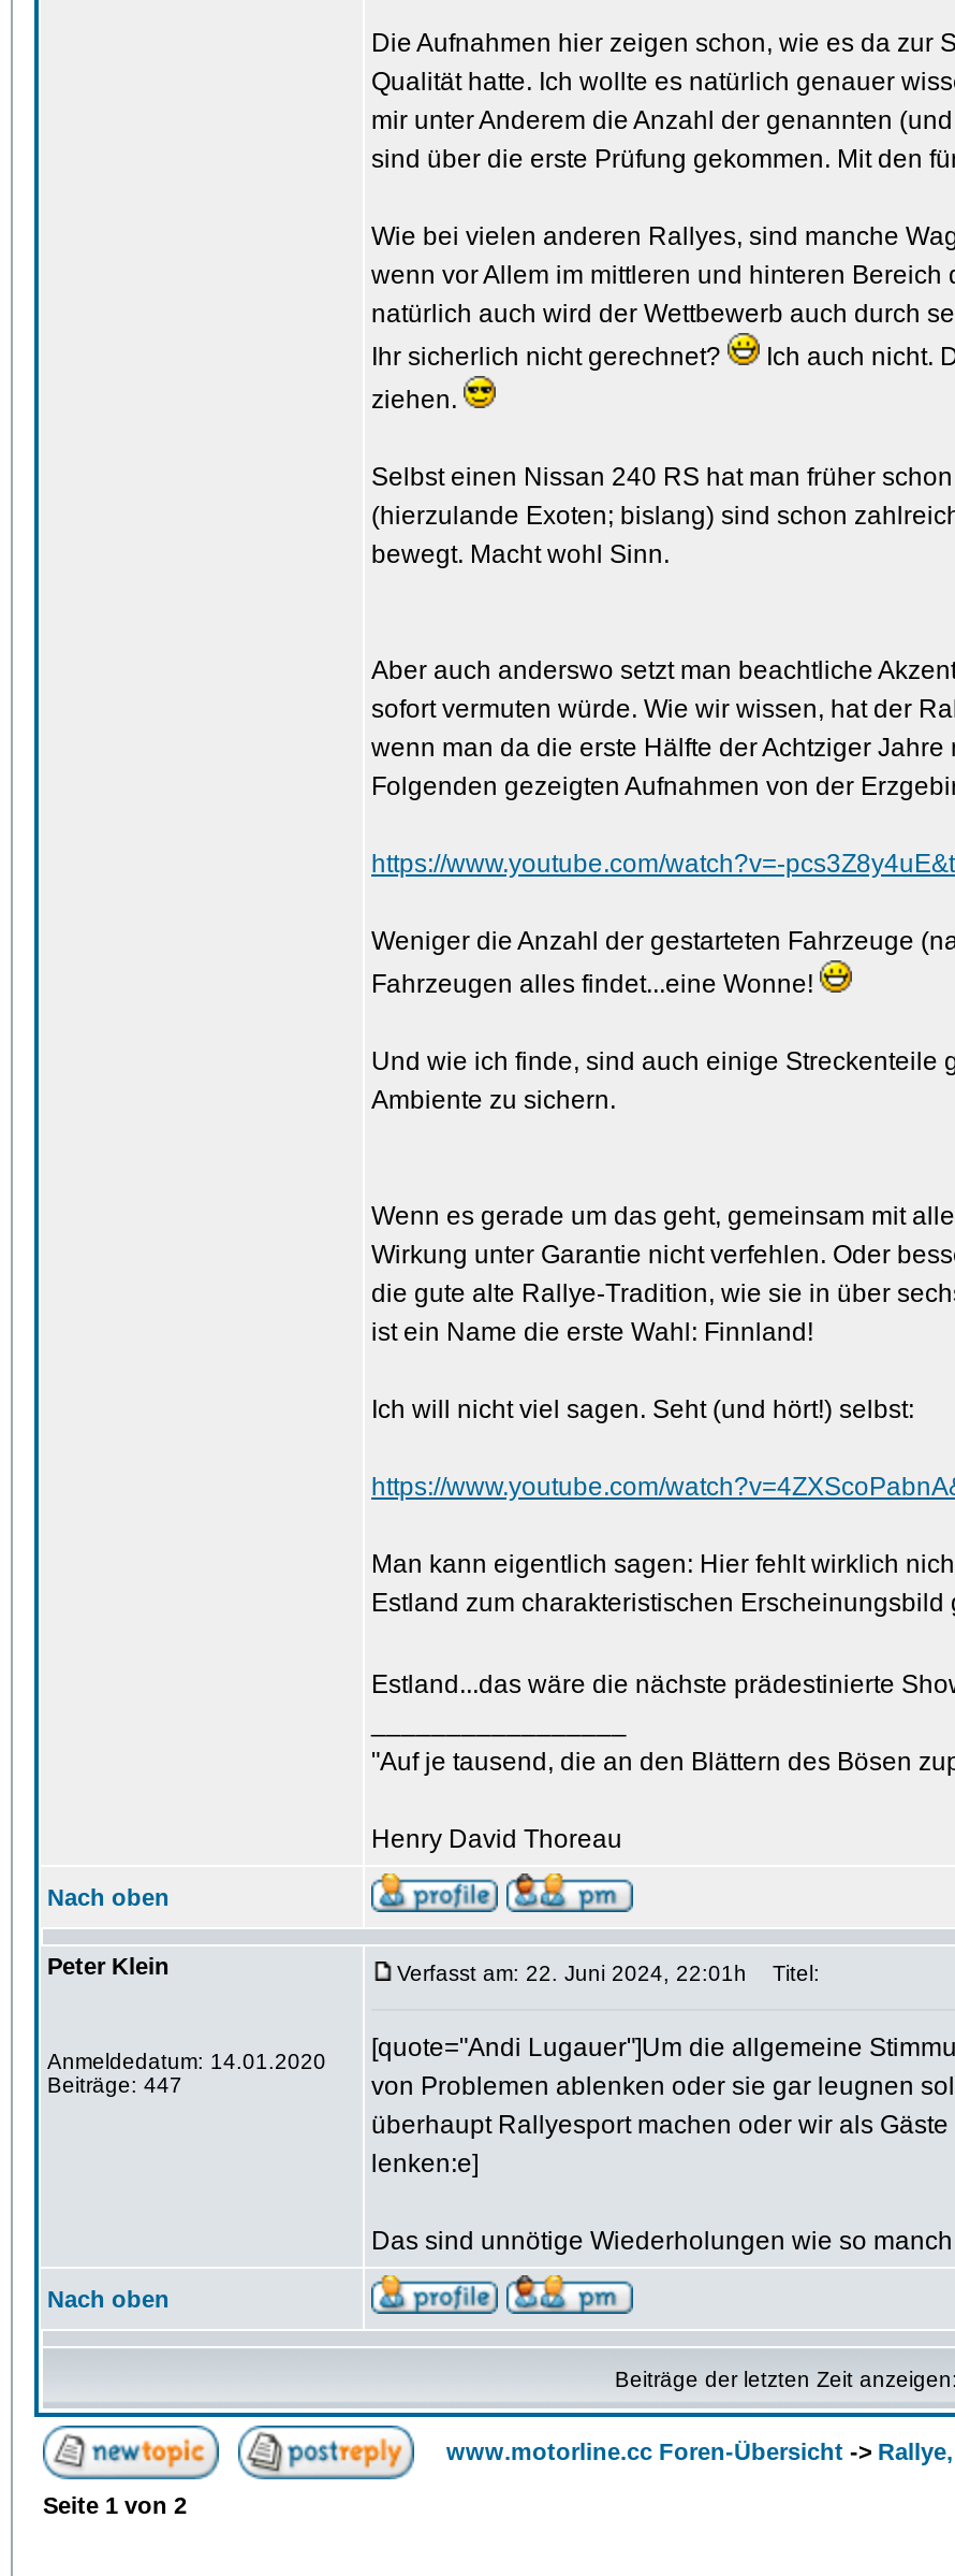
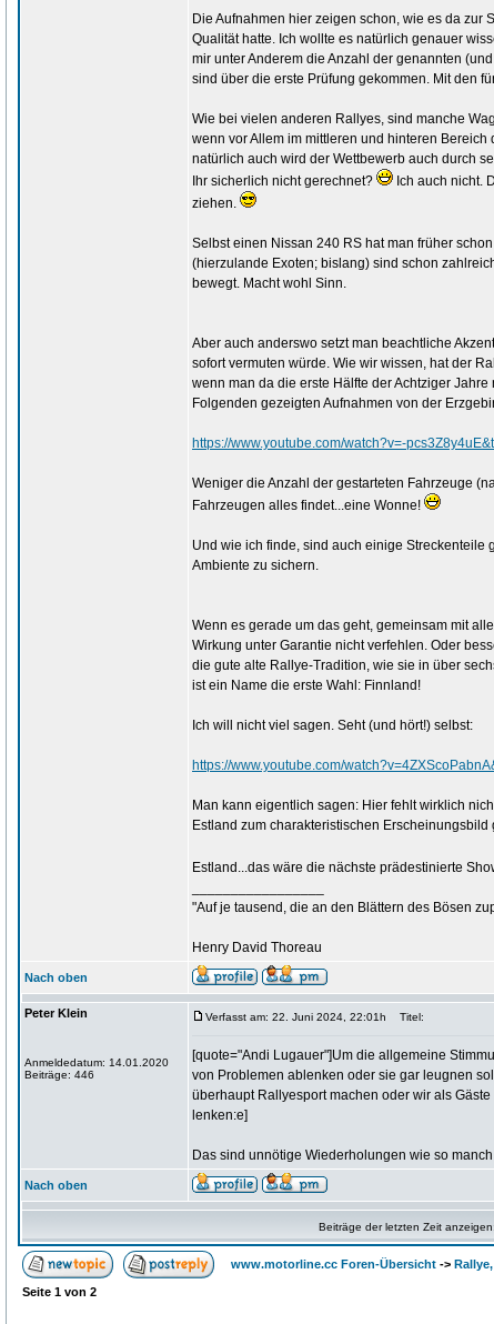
- Beiträge: 447
+ Beiträge: 446
